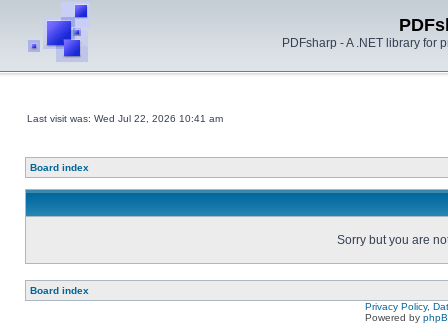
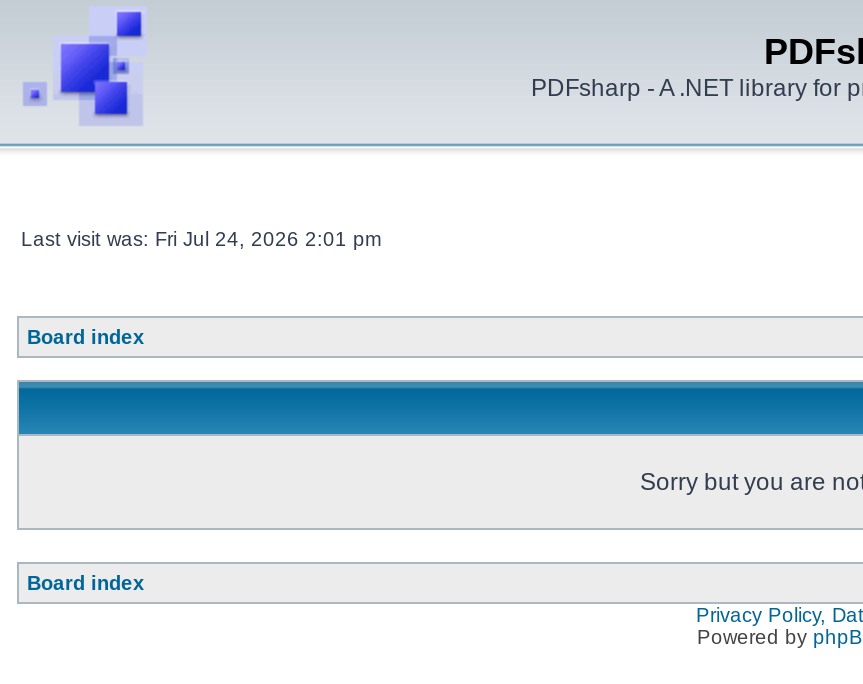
- Last visit was: Wed Jul 22, 2026 10:41 am
+ Last visit was: Fri Jul 24, 2026 2:01 pm
